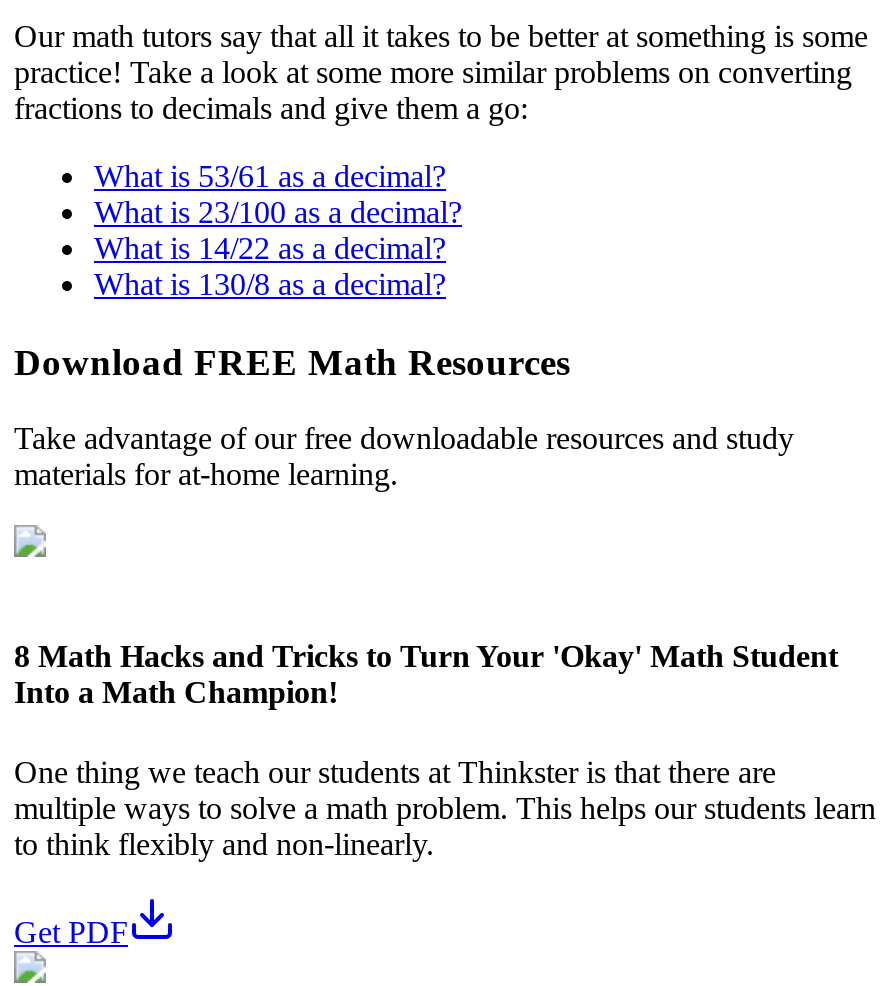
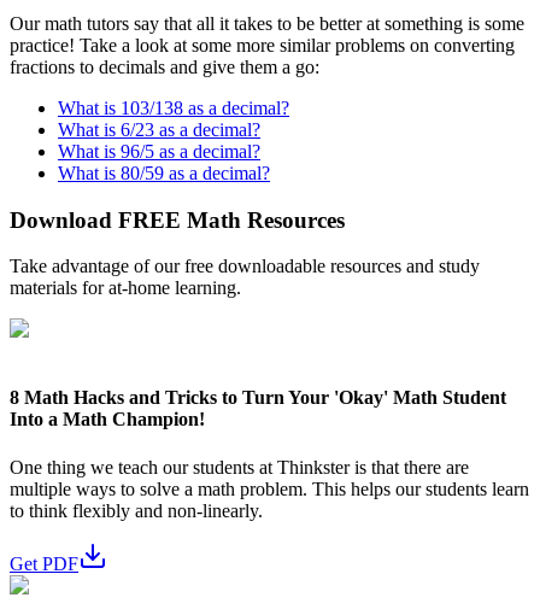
- What is 53/61 as a decimal?
+ What is 103/138 as a decimal?

- What is 23/100 as a decimal?
+ What is 6/23 as a decimal?

- What is 14/22 as a decimal?
+ What is 96/5 as a decimal?

- What is 130/8 as a decimal?
+ What is 80/59 as a decimal?
